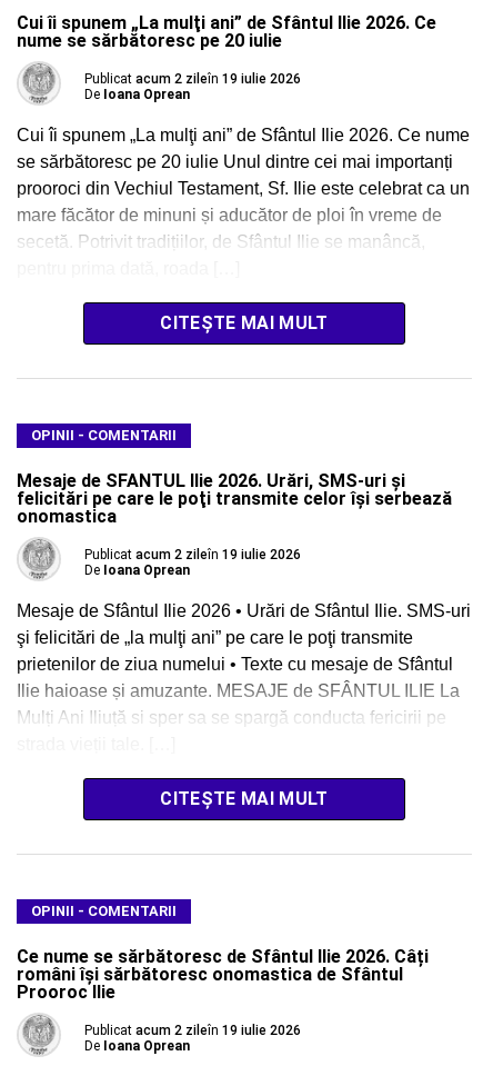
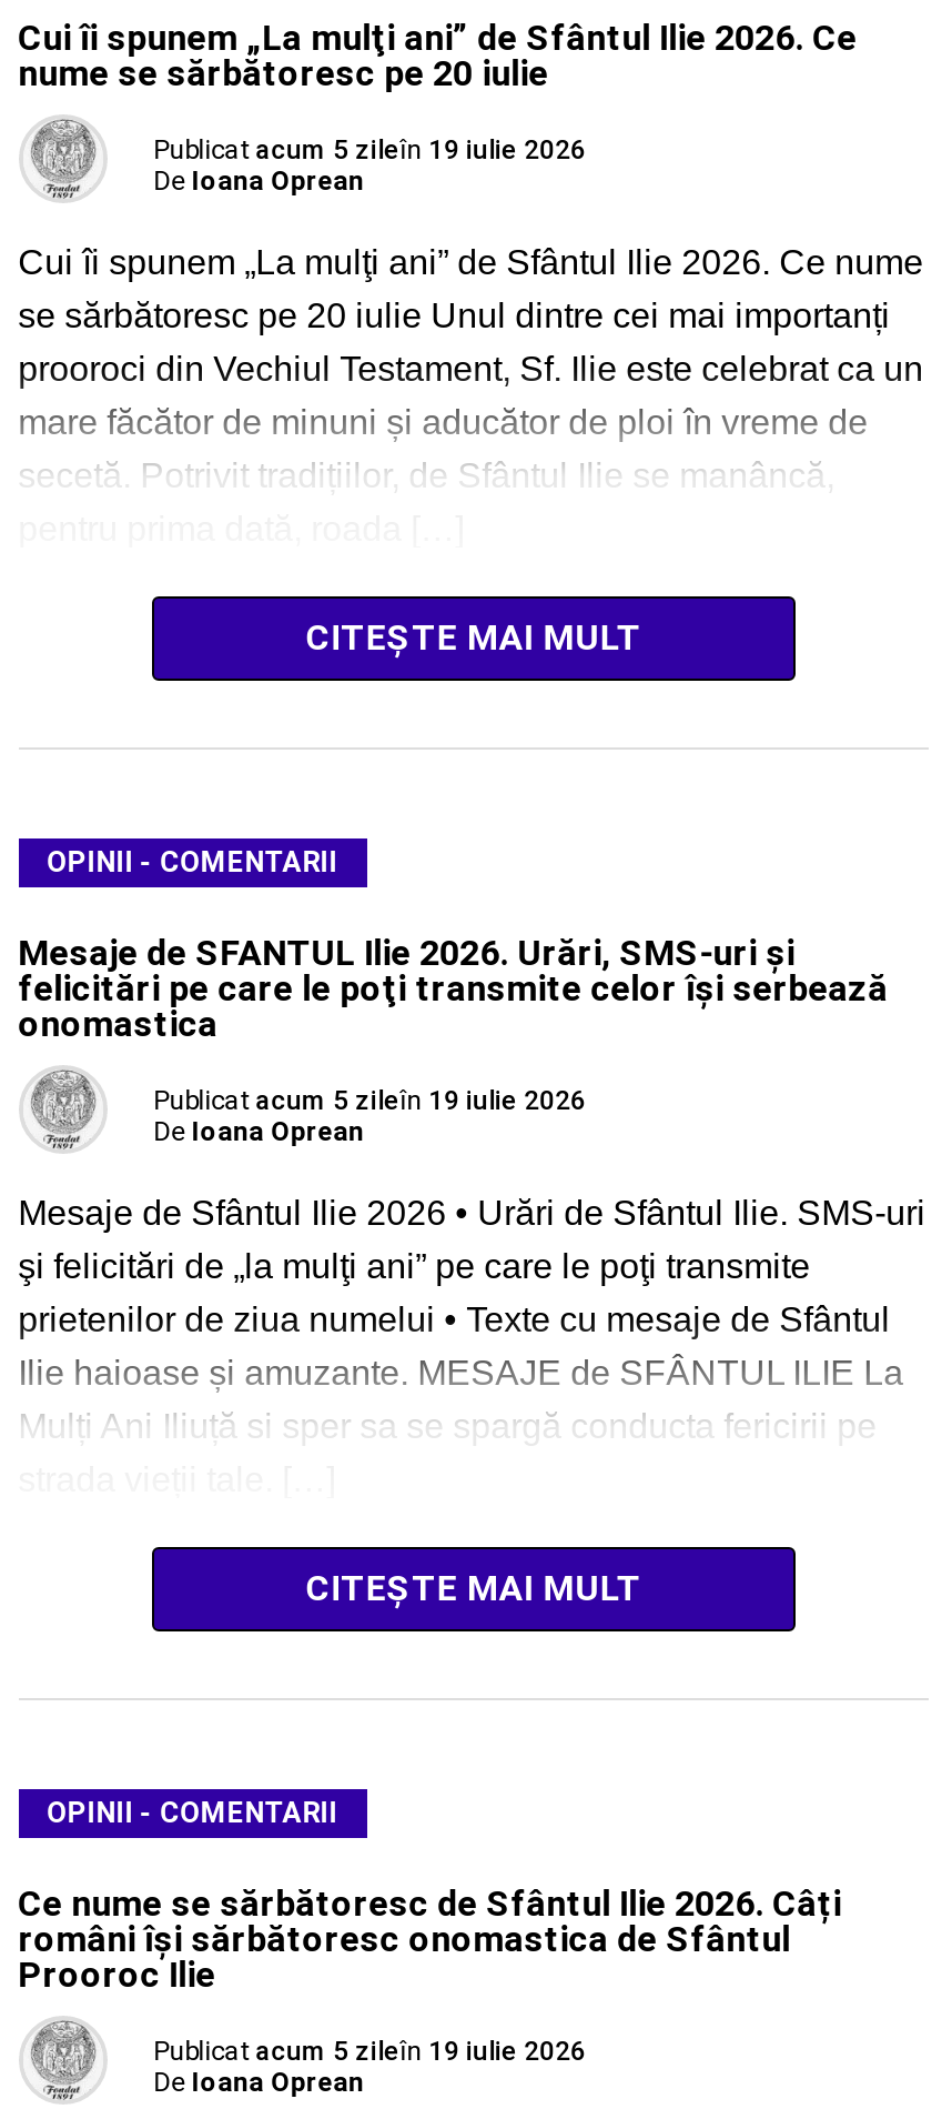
- Publicat acum 2 zileîn 19 iulie 2026
+ Publicat acum 5 zileîn 19 iulie 2026

- Publicat acum 2 zileîn 19 iulie 2026
+ Publicat acum 5 zileîn 19 iulie 2026

- Publicat acum 2 zileîn 19 iulie 2026
+ Publicat acum 5 zileîn 19 iulie 2026
